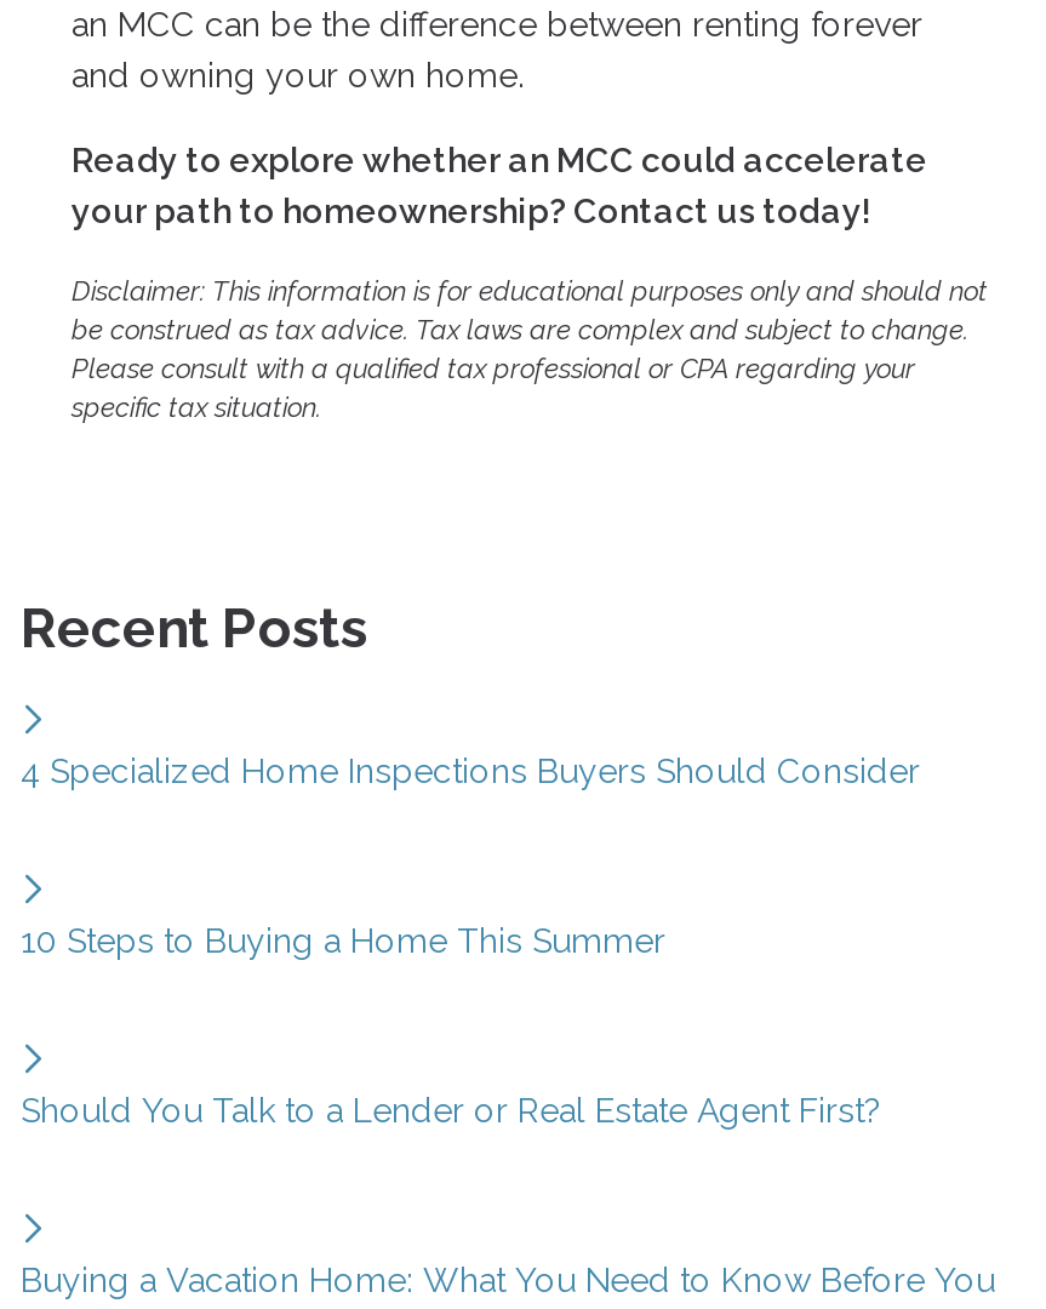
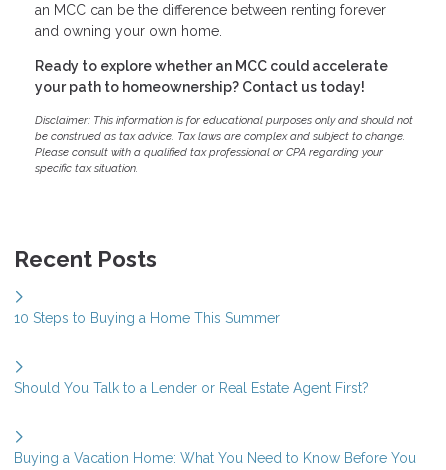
- 4 Specialized Home Inspections Buyers Should Consider
